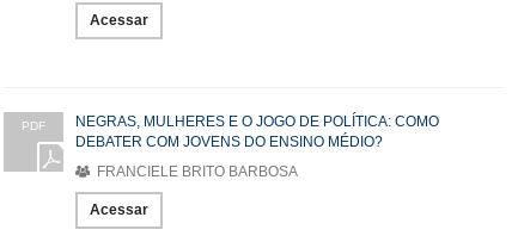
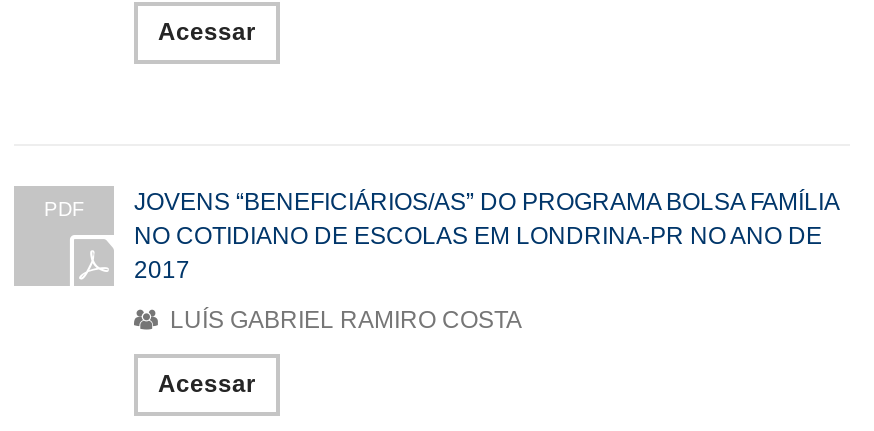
- NEGRAS, MULHERES E O JOGO DE POLÍTICA: COMO
- DEBATER COM JOVENS DO ENSINO MÉDIO?
+ JOVENS “BENEFICIÁRIOS/AS” DO PROGRAMA BOLSA FAMÍLIA
+ NO COTIDIANO DE ESCOLAS EM LONDRINA-PR NO ANO DE
+ 2017

- FRANCIELE BRITO BARBOSA
+ LUÍS GABRIEL RAMIRO COSTA
